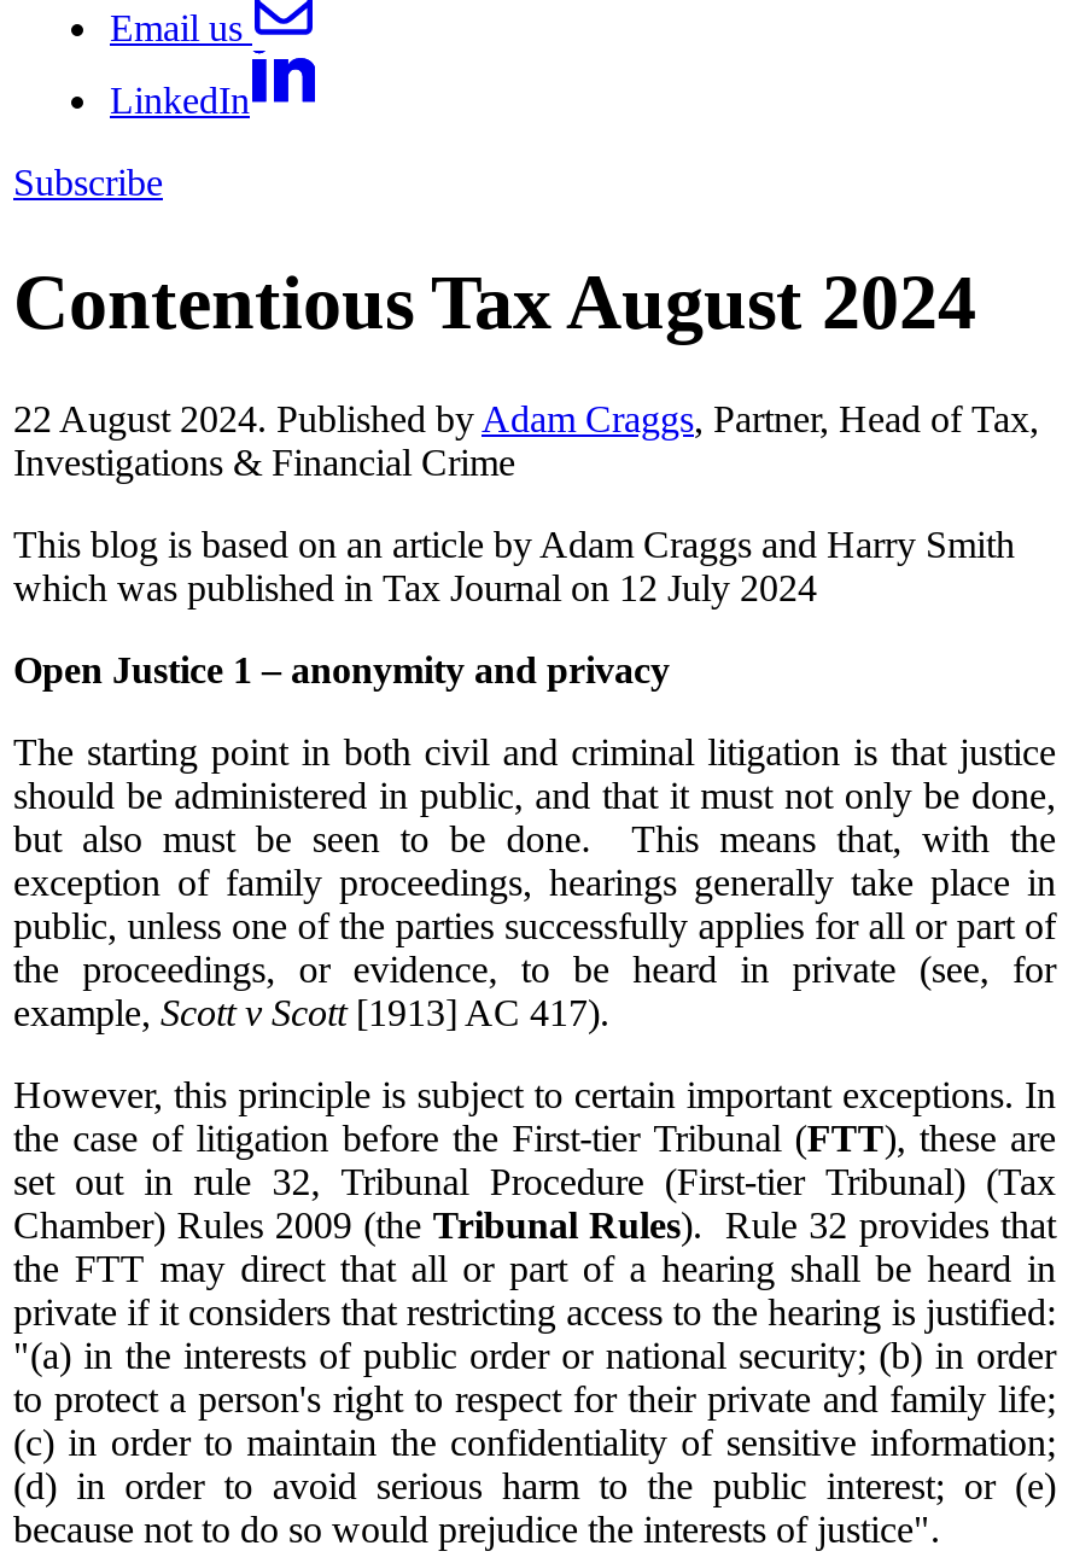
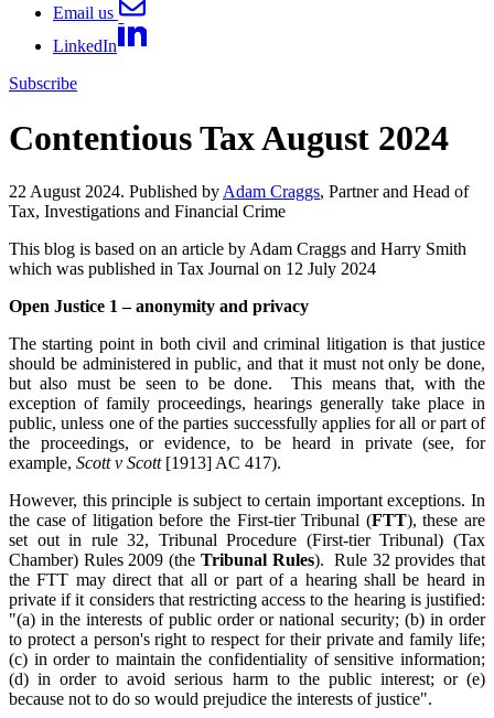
- 22 August 2024. Published by Adam Craggs, Partner, Head of Tax,
- Investigations & Financial Crime
+ 22 August 2024. Published by Adam Craggs, Partner and Head of
+ Tax, Investigations and Financial Crime
